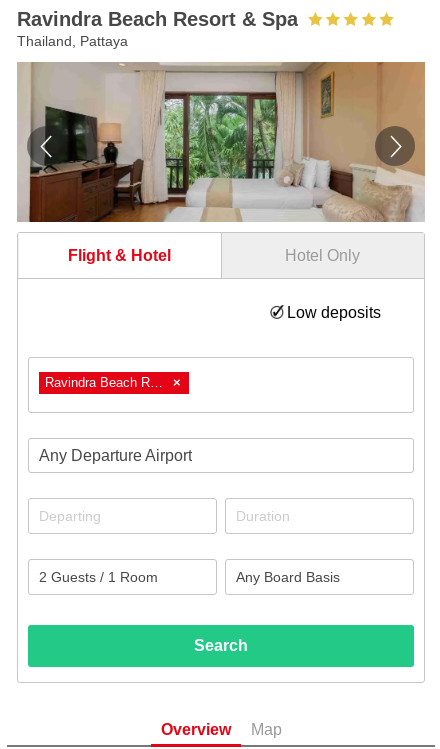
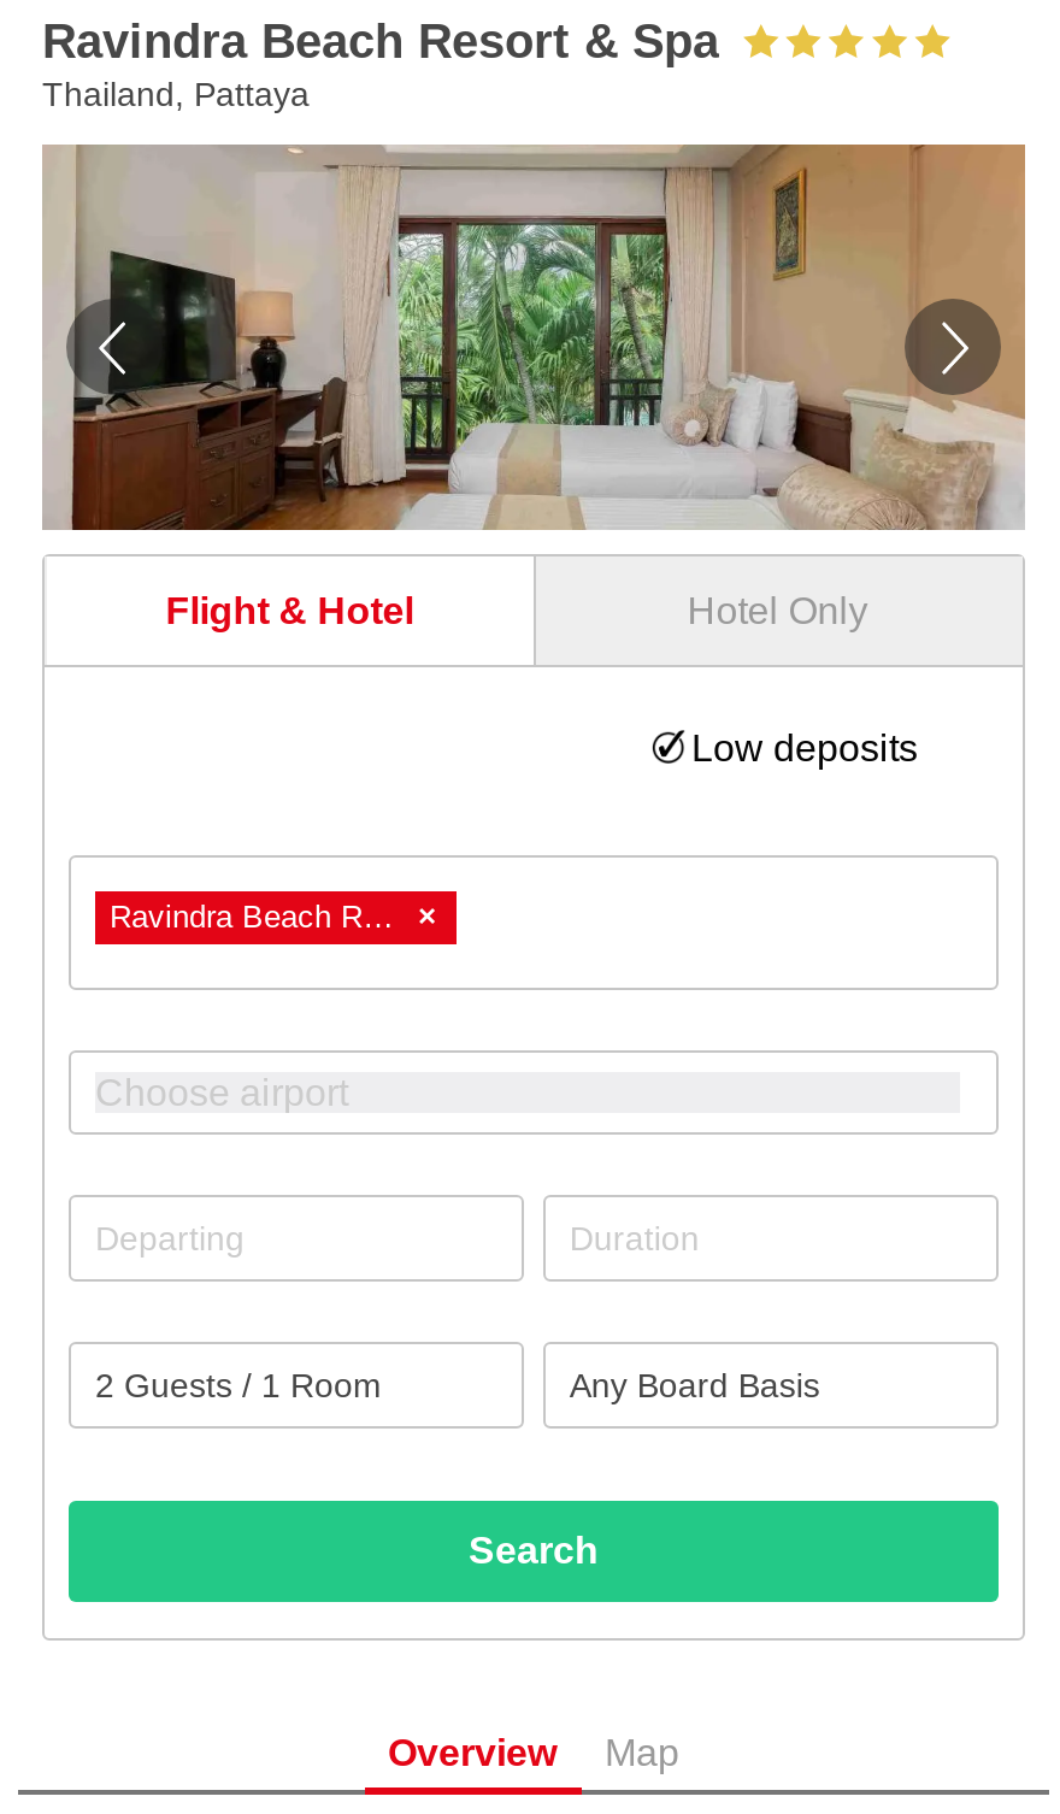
- Any Departure Airport
